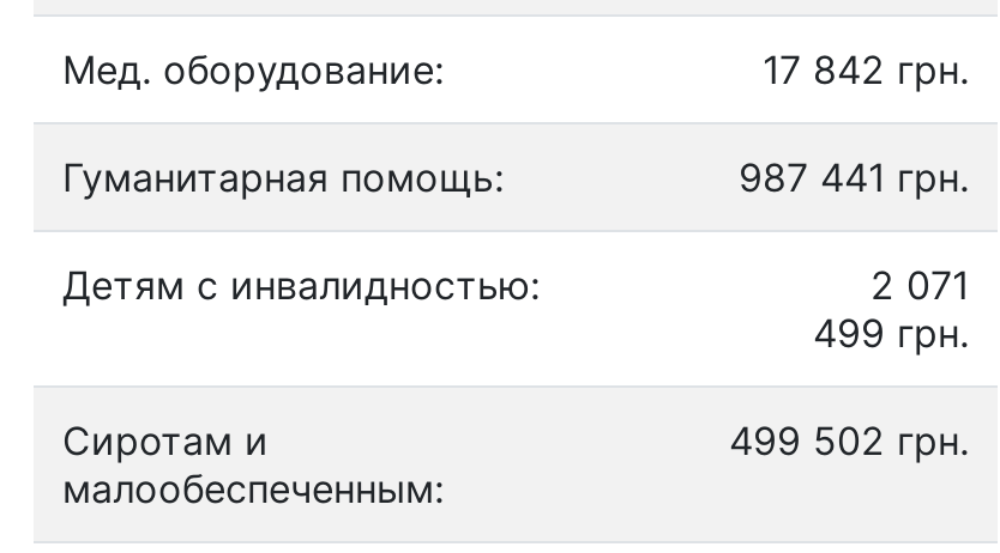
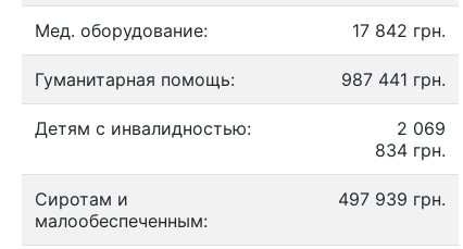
- 2 071
+ 2 069

- 499 грн.
+ 834 грн.

- 499 502 грн.
+ 497 939 грн.
